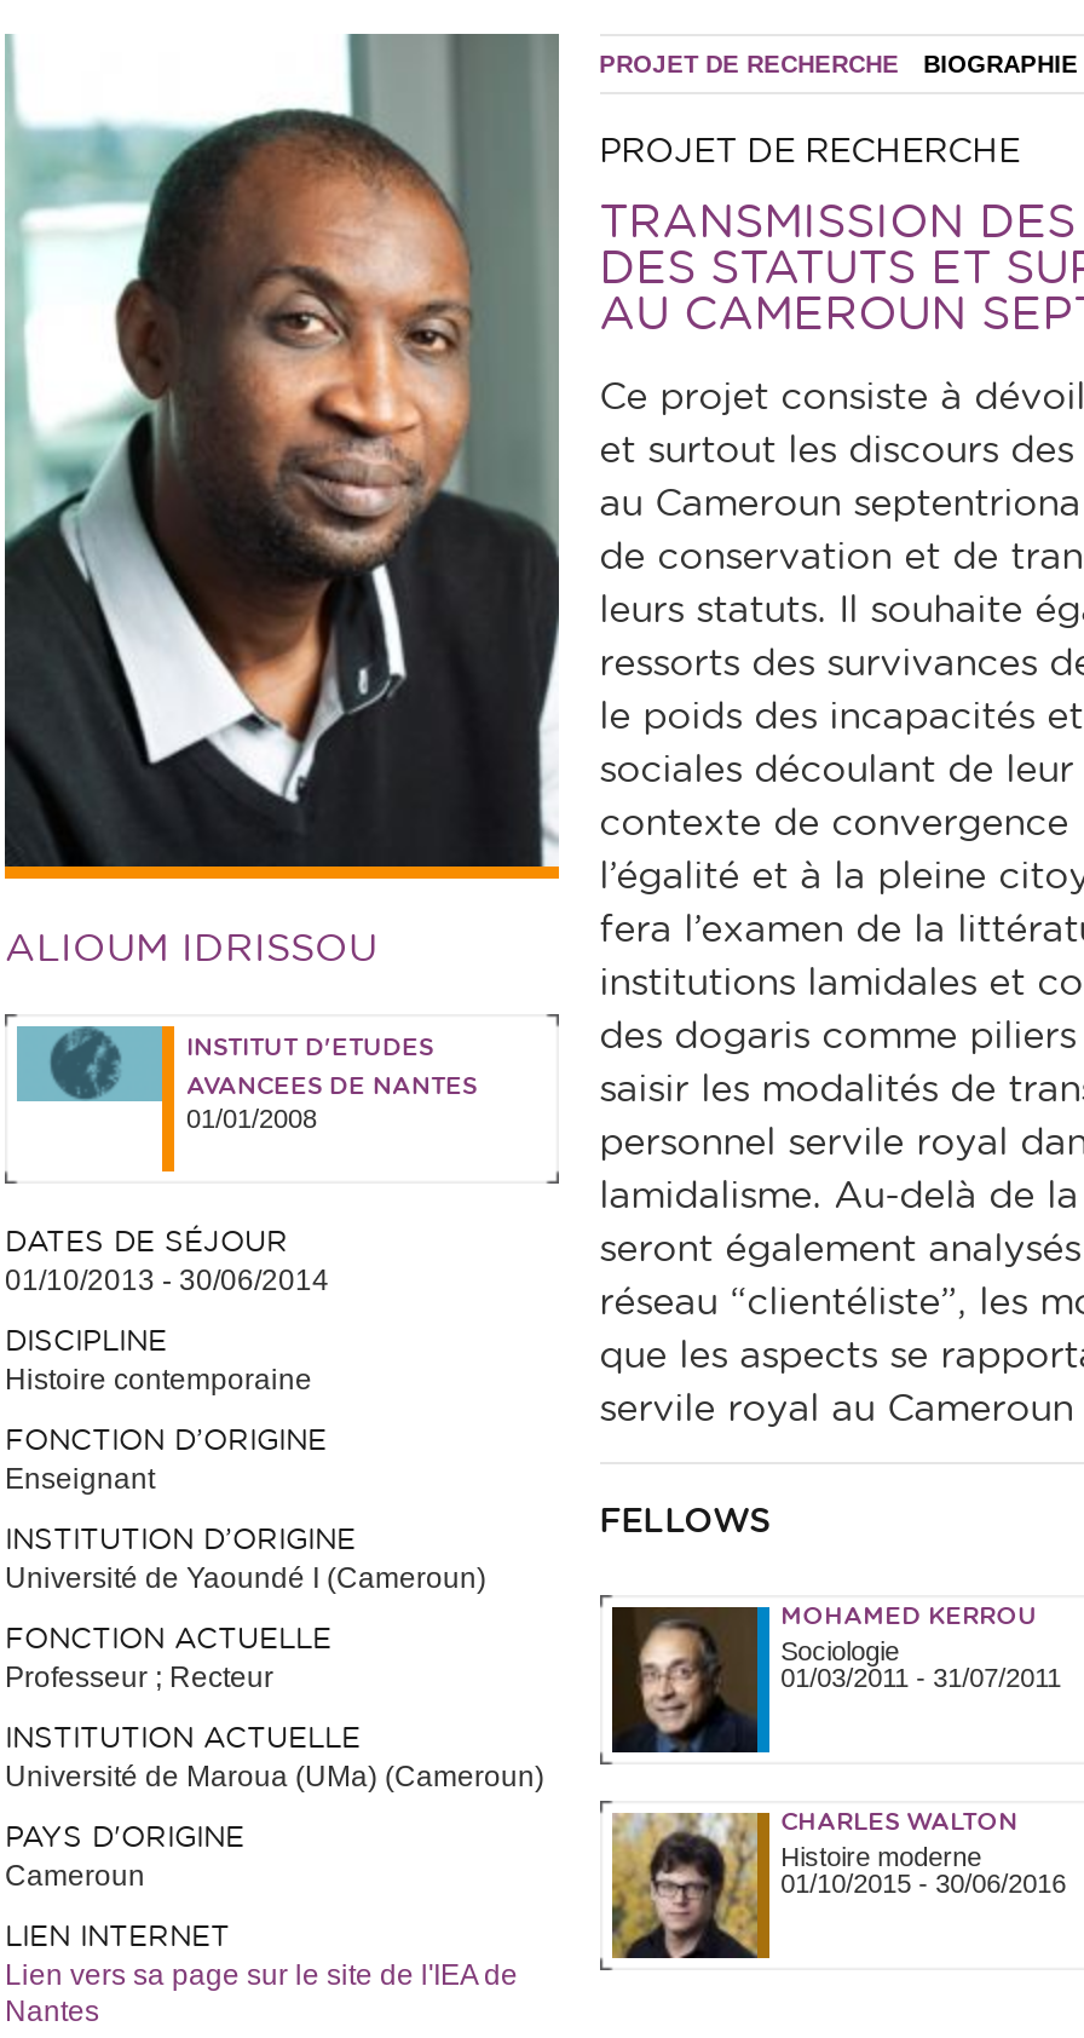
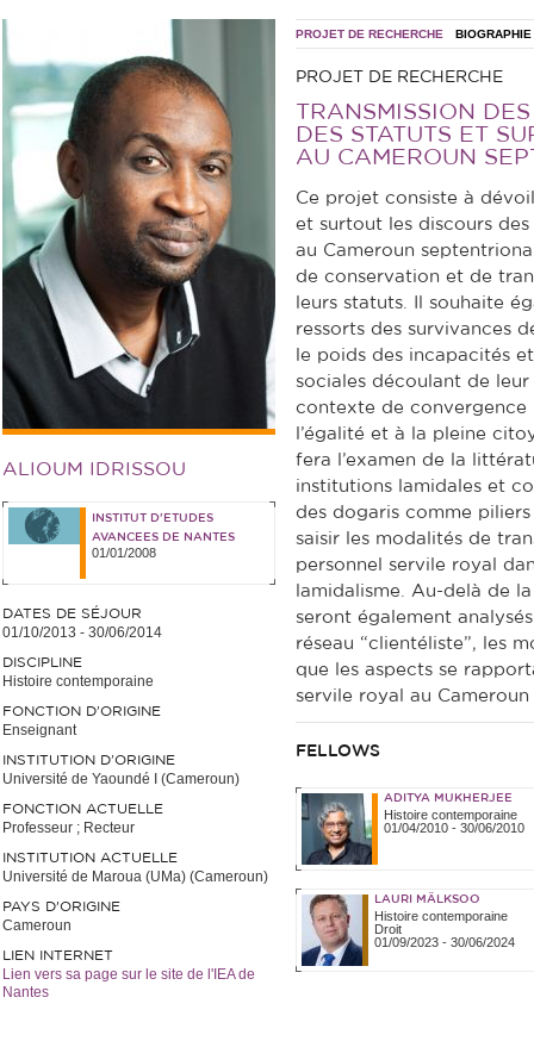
- [image]
- MOHAMED KERROU
- Sociologie
- 01/03/2011 - 31/07/2011
+ [image]
+ ADITYA MUKHERJEE
+ Histoire contemporaine
+ 01/04/2010 - 30/06/2010

- [image]
- CHARLES WALTON
- Histoire moderne
- 01/10/2015 - 30/06/2016
+ [image]
+ LAURI MÄLKSOO
+ Histoire contemporaine
+ Droit
+ 01/09/2023 - 30/06/2024
